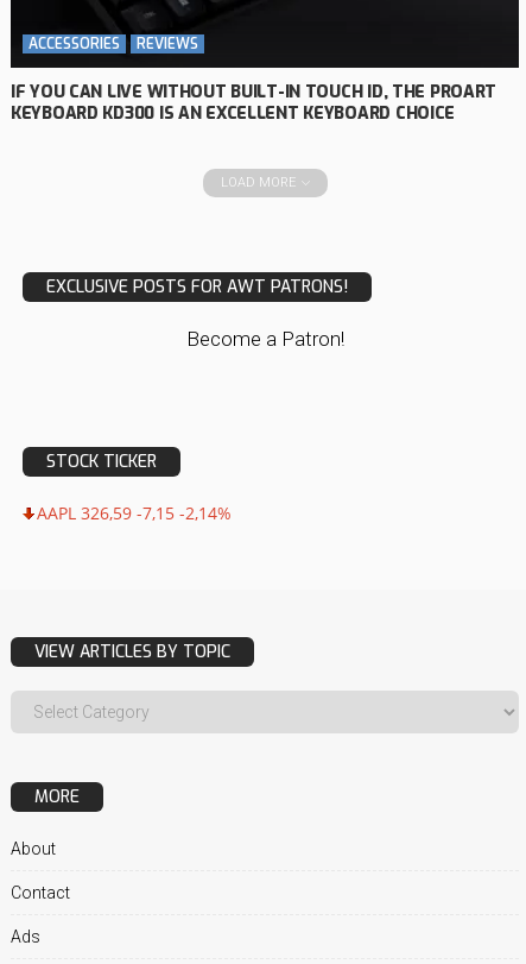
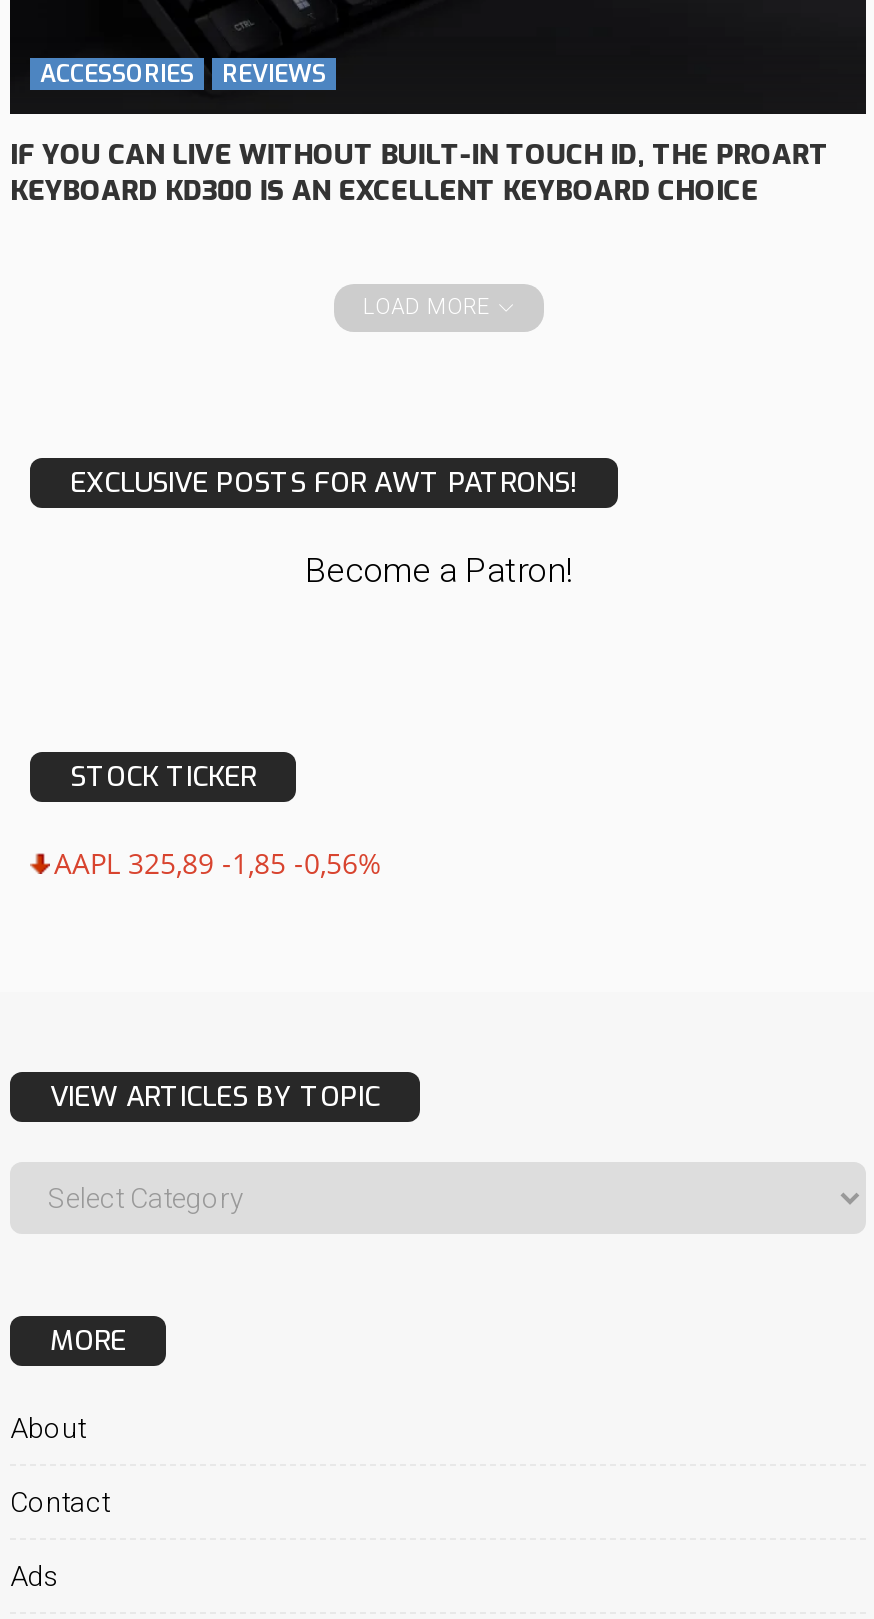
- AAPL 326,59 -7,15 -2,14%
+ AAPL 325,89 -1,85 -0,56%
